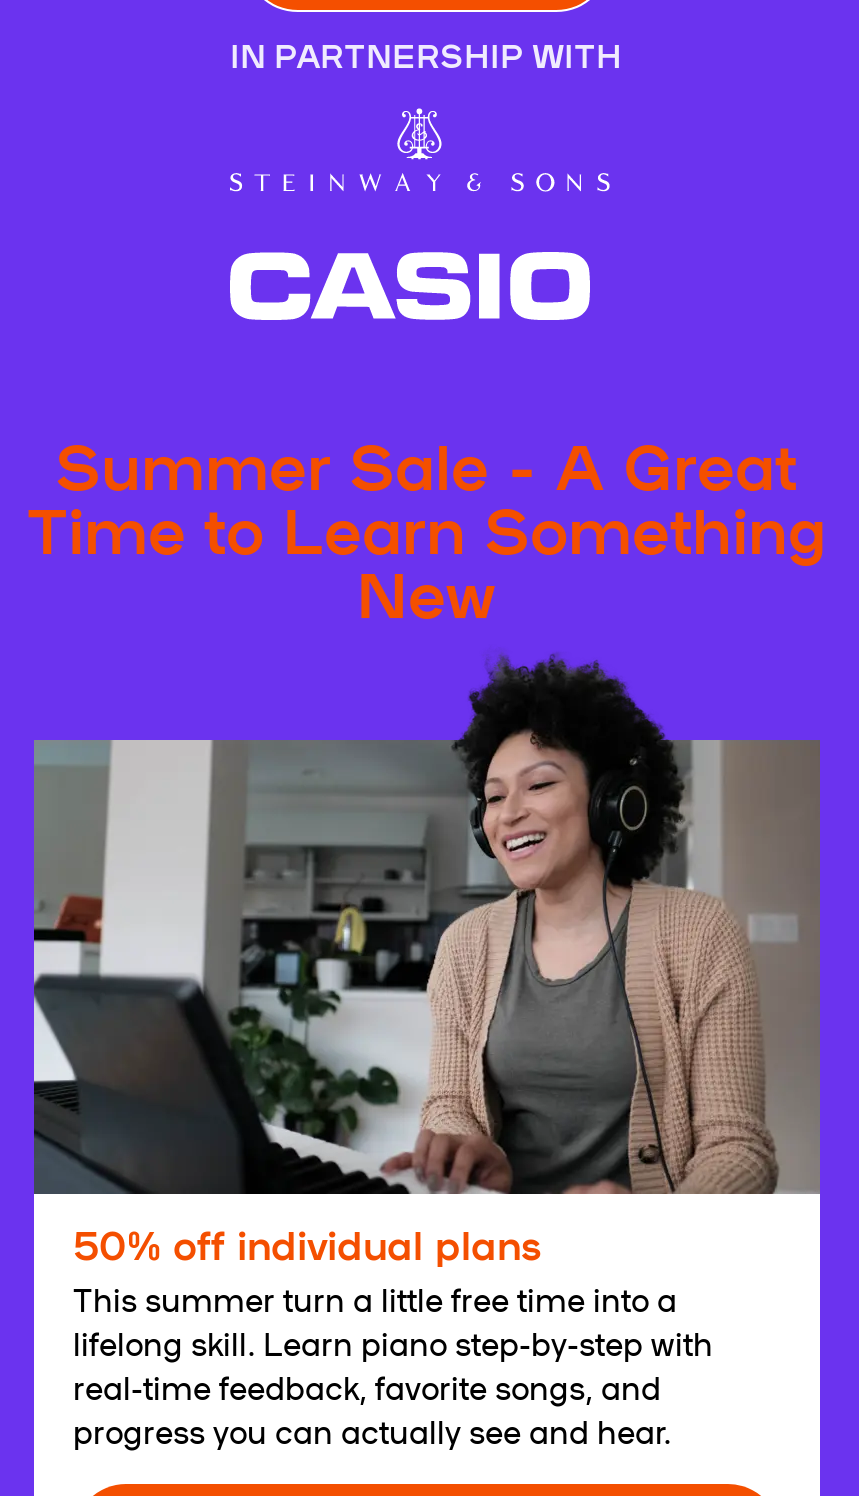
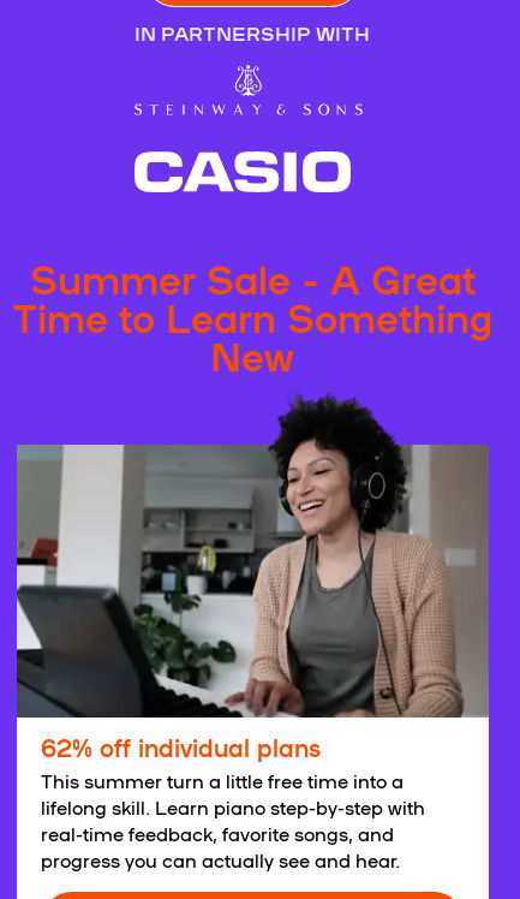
- 50% off individual plans
+ 62% off individual plans
